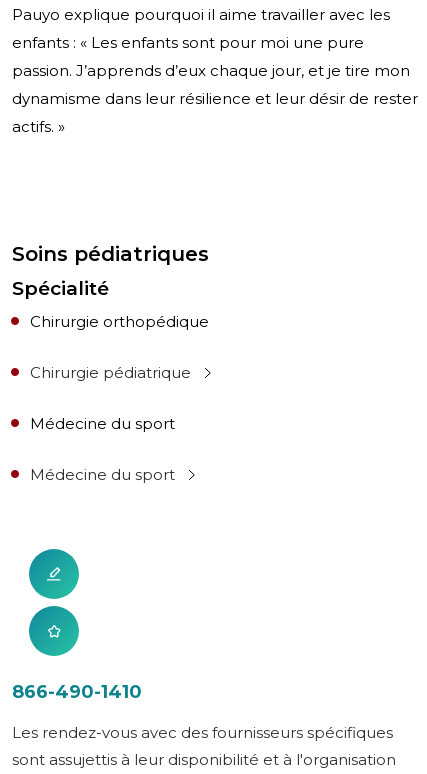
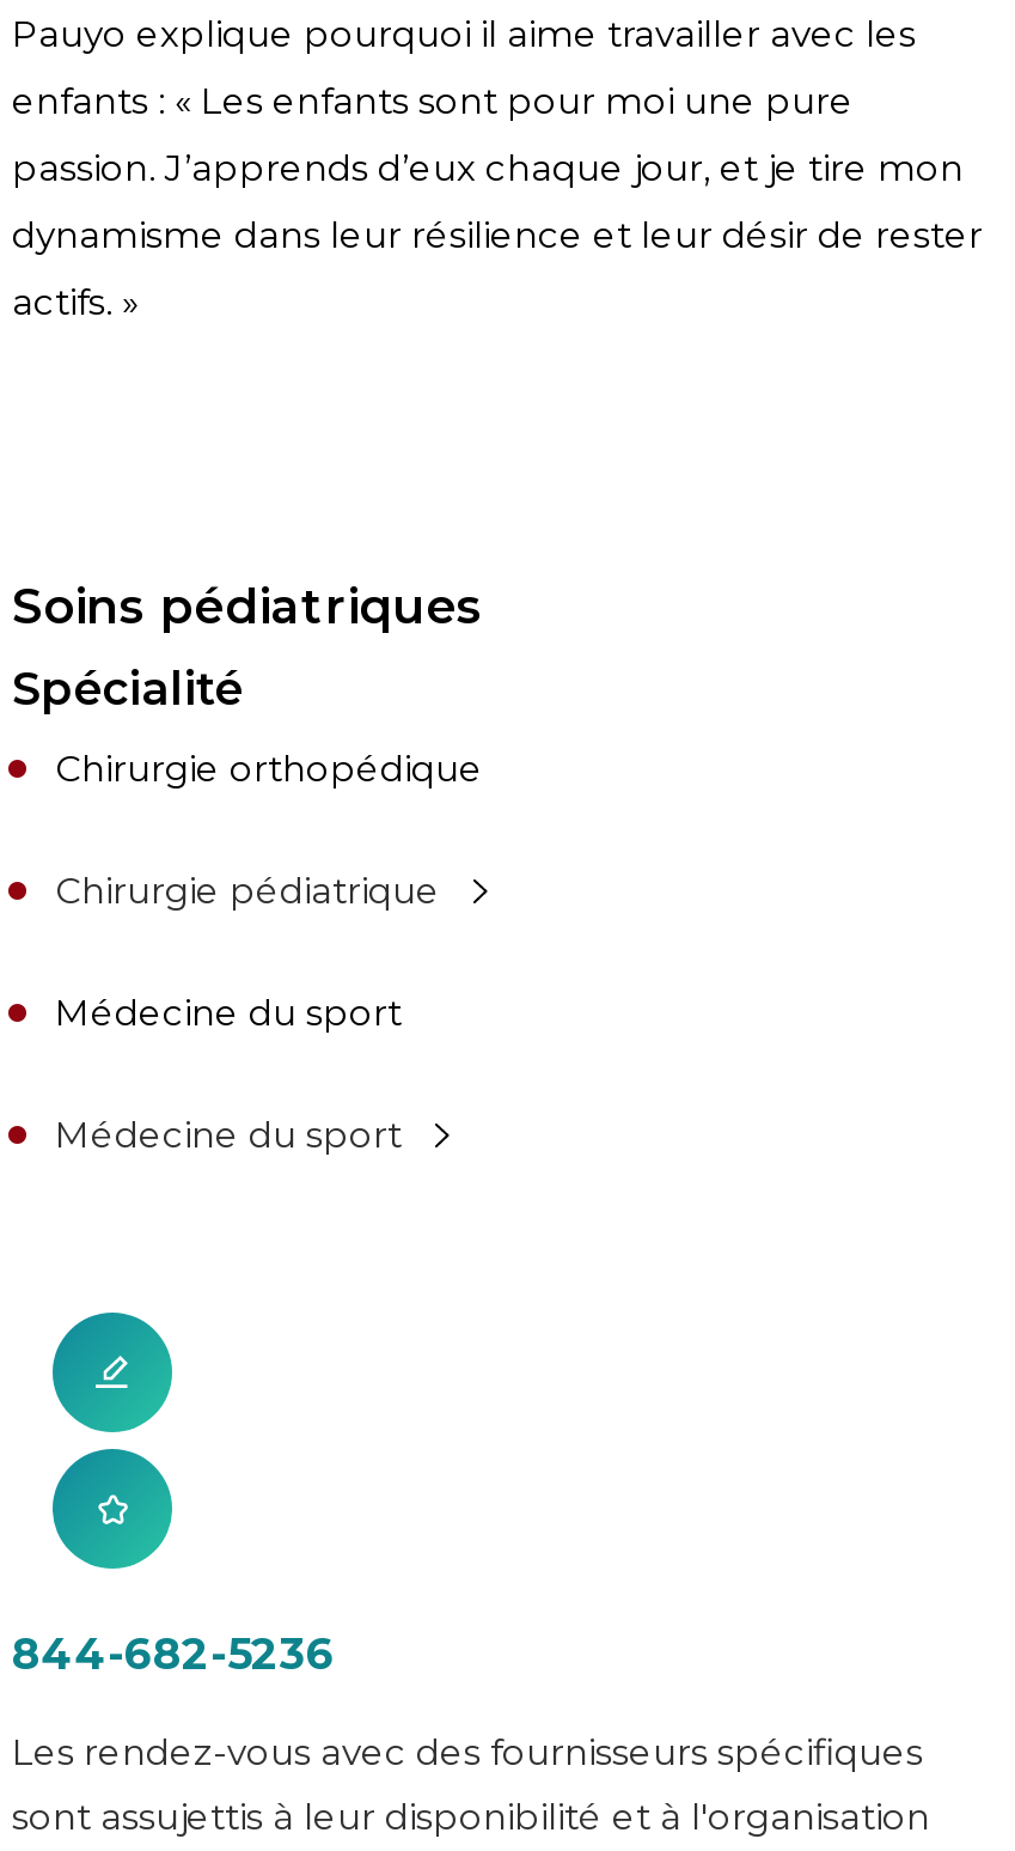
- 866-490-1410
+ 844-682-5236
